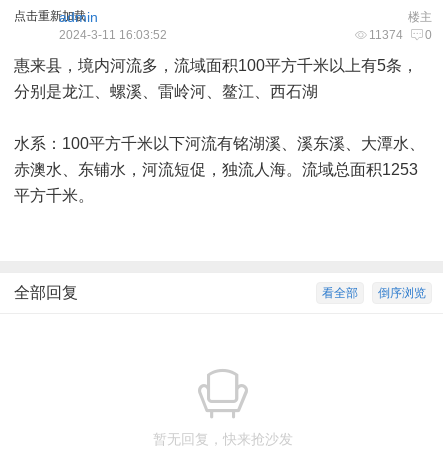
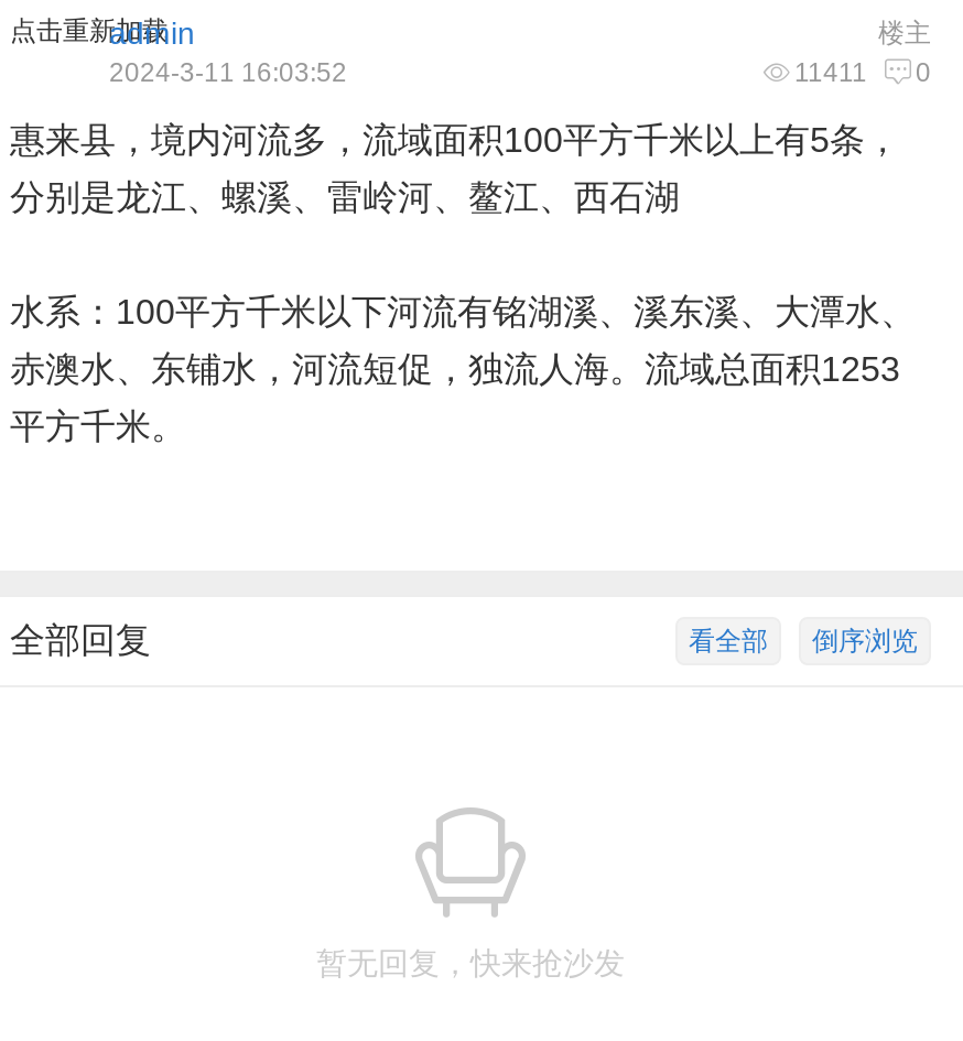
- 11374 0
+ 11411 0
